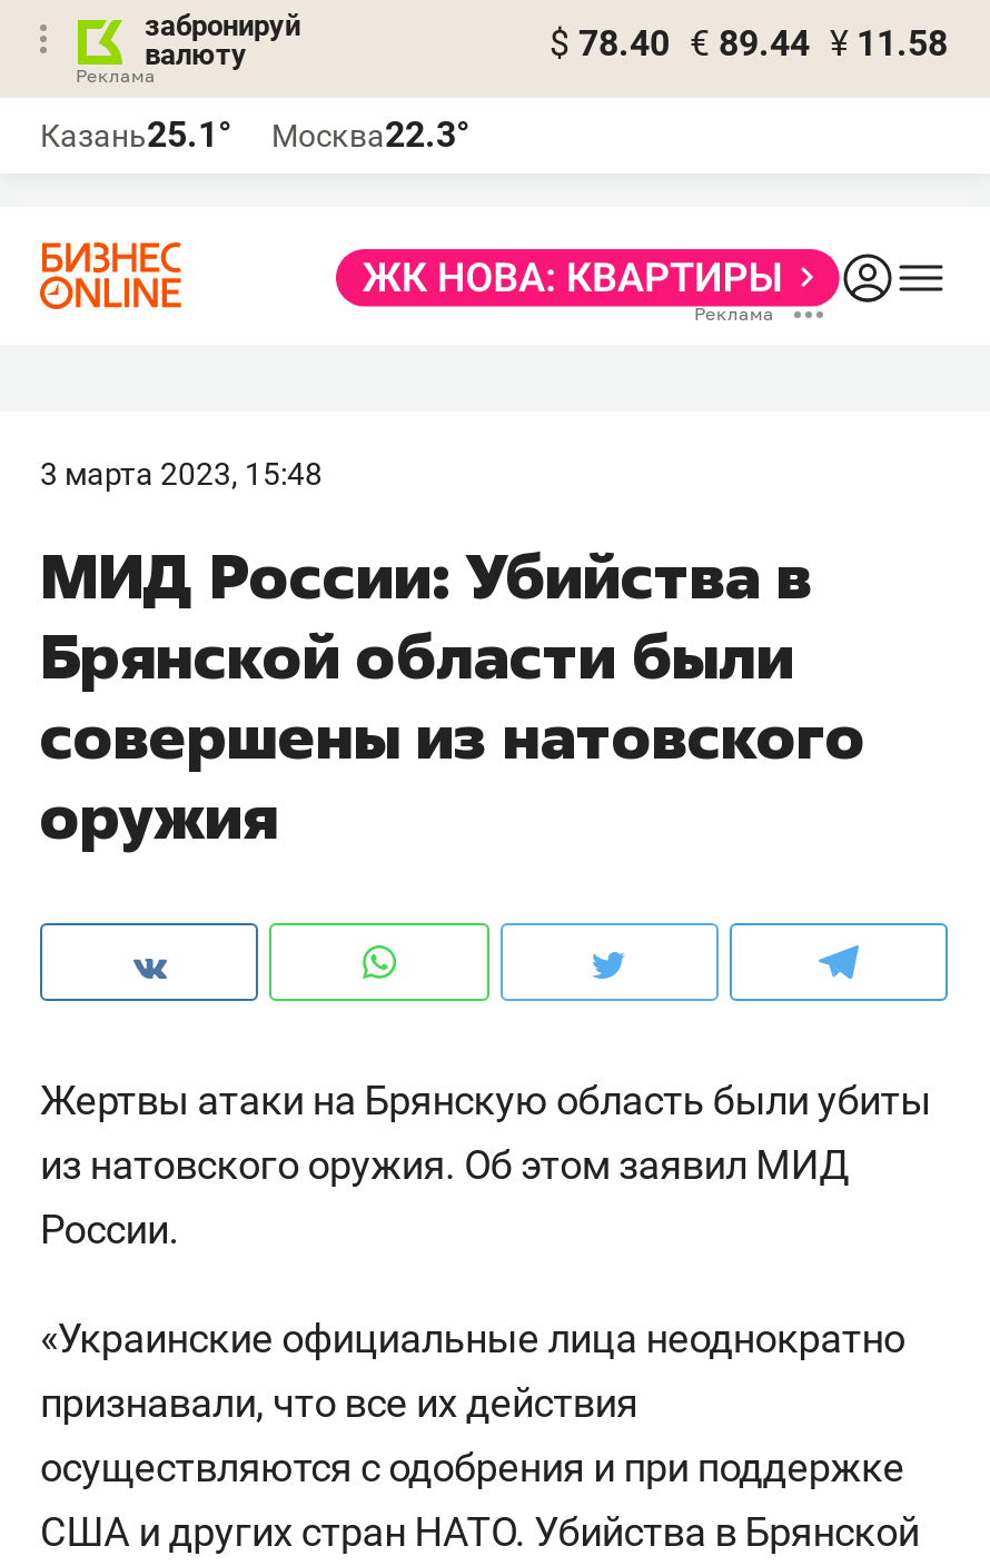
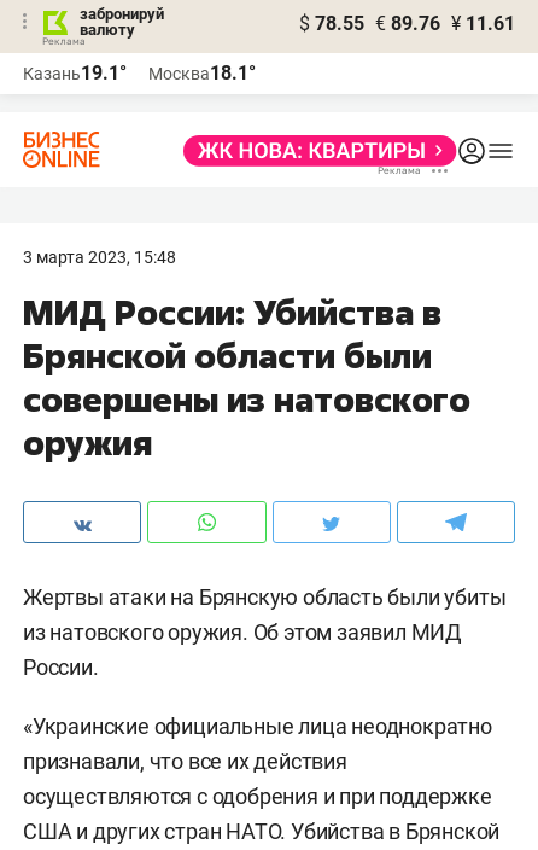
- $ 78.40 € 89.44 ¥ 11.58
+ $ 78.55 € 89.76 ¥ 11.61

- Казань25.1°
+ Казань19.1°

- Москва22.3°
+ Москва18.1°
